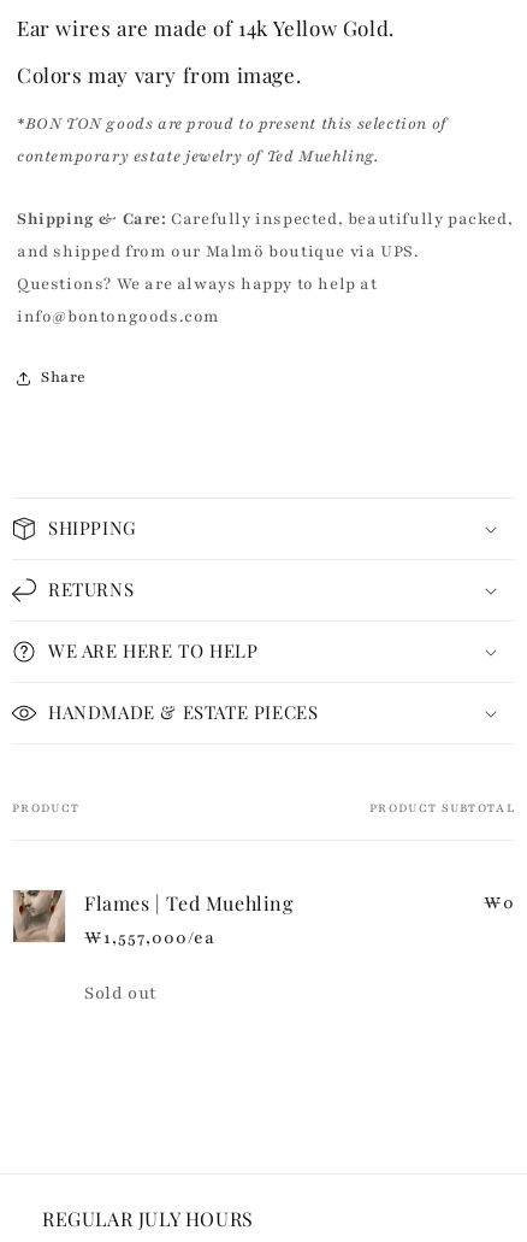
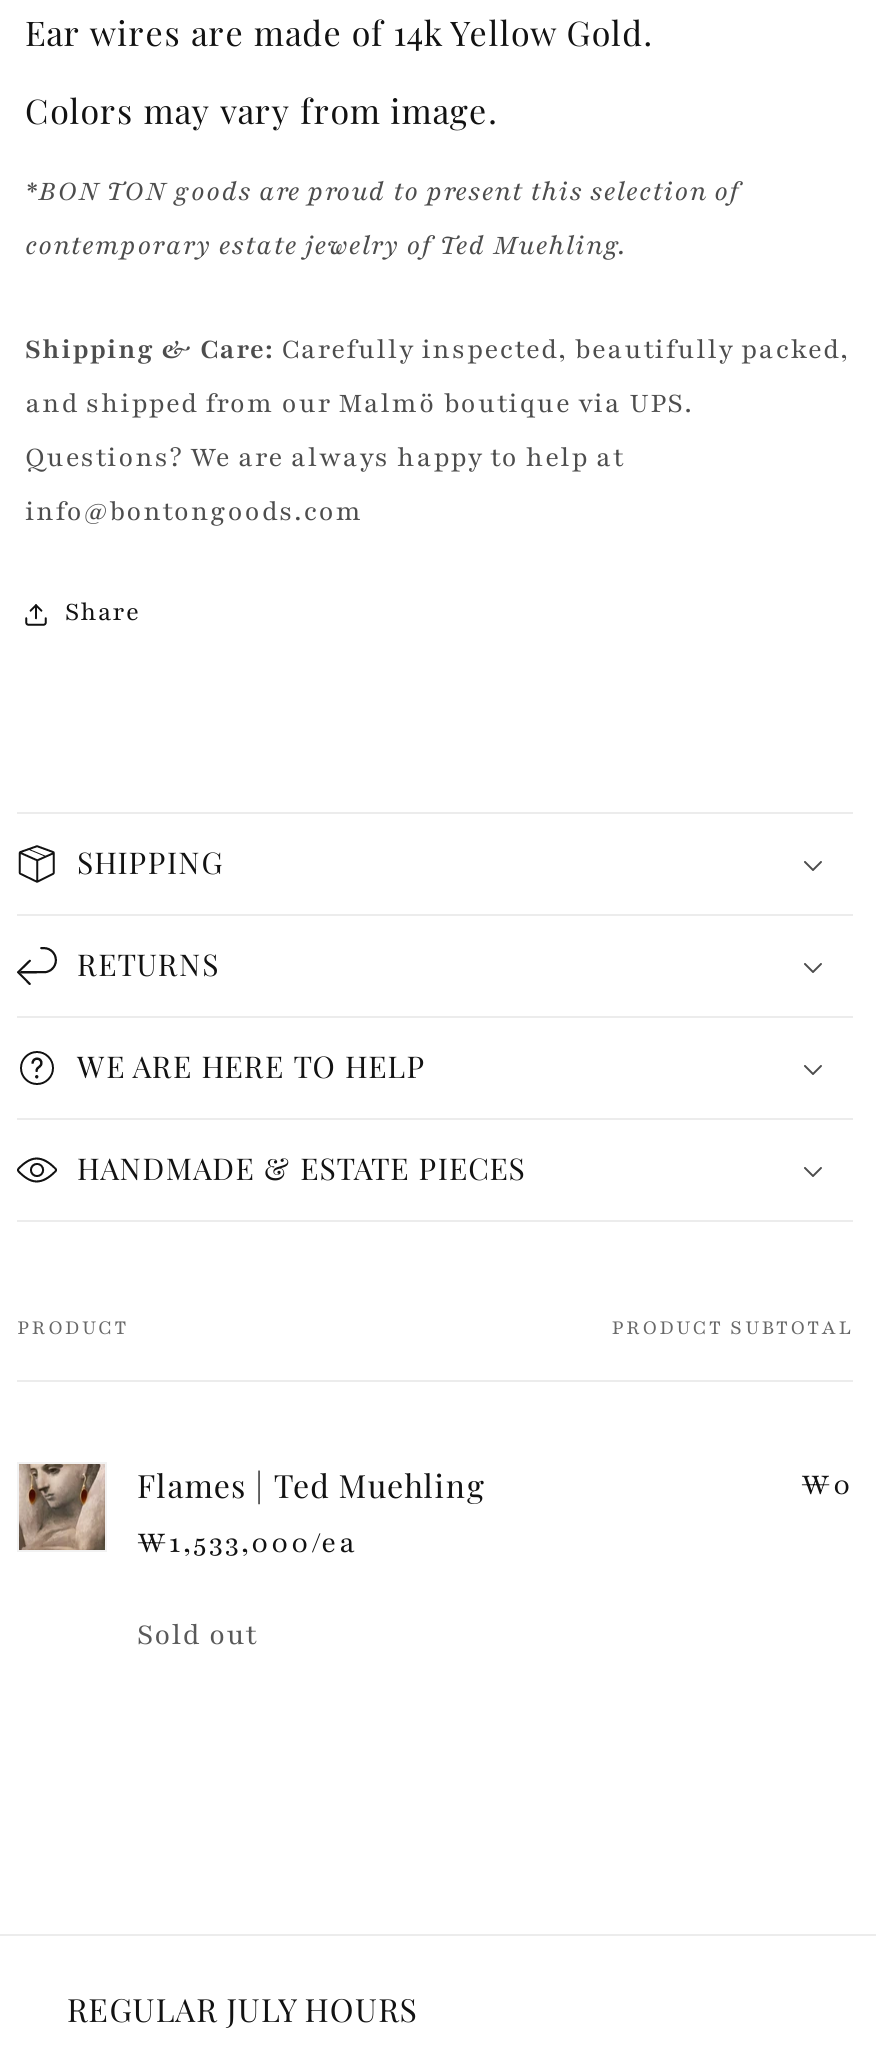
- ₩1,557,000/ea
+ ₩1,533,000/ea
